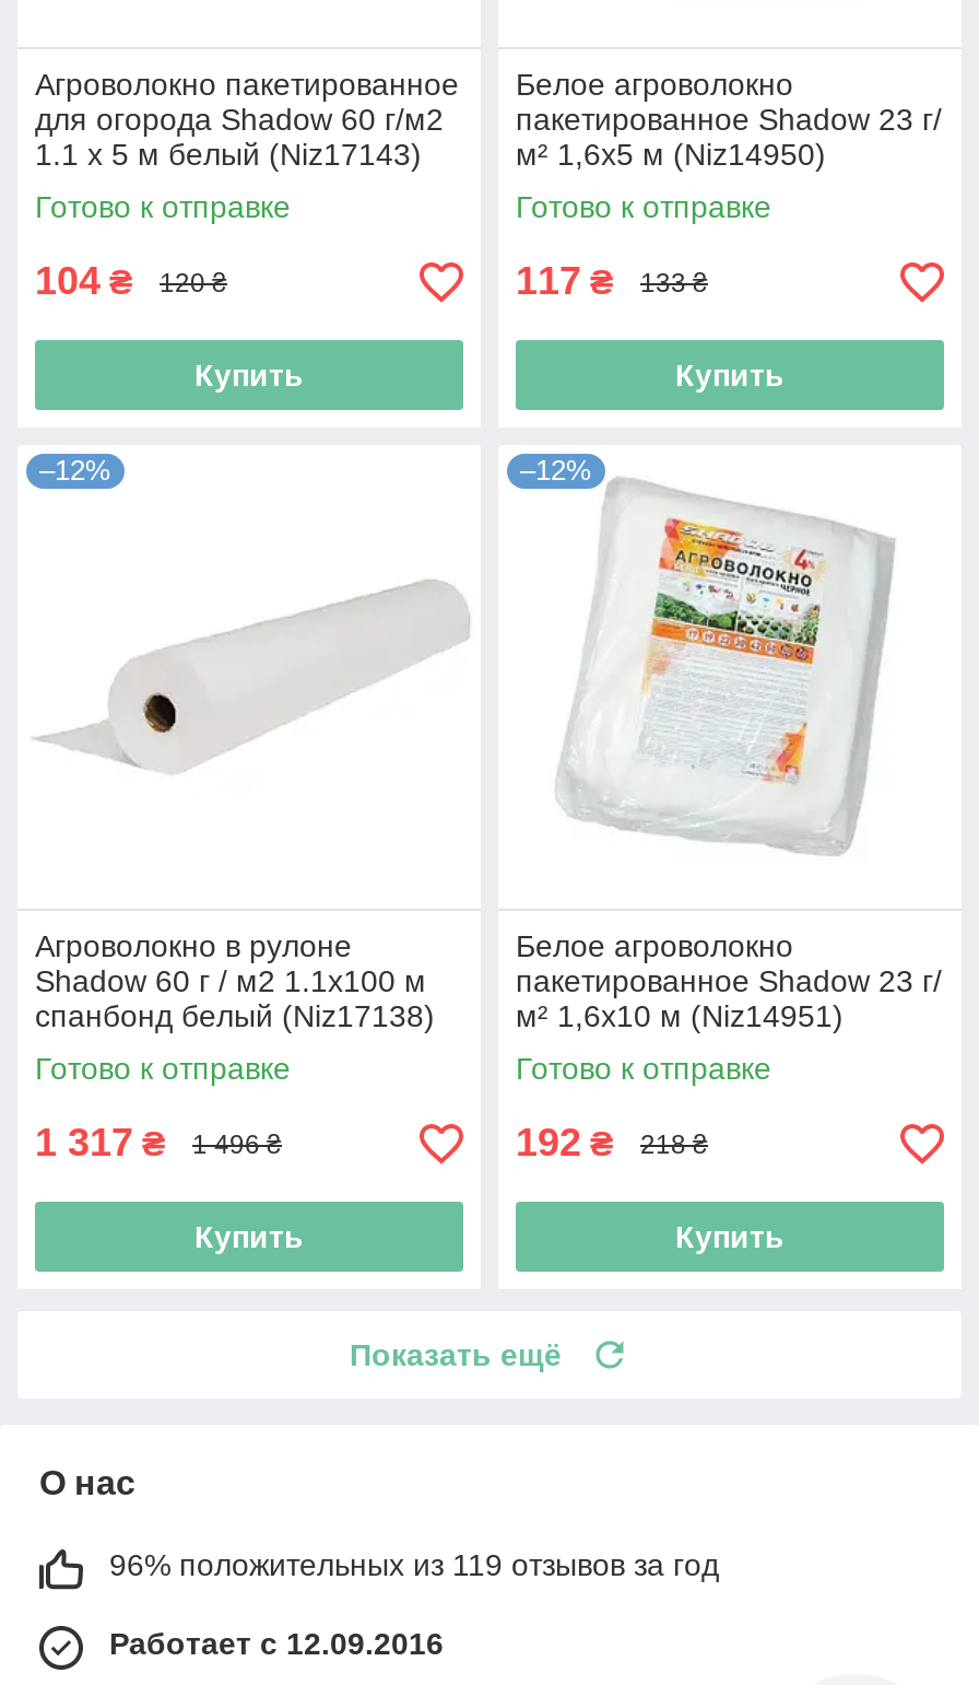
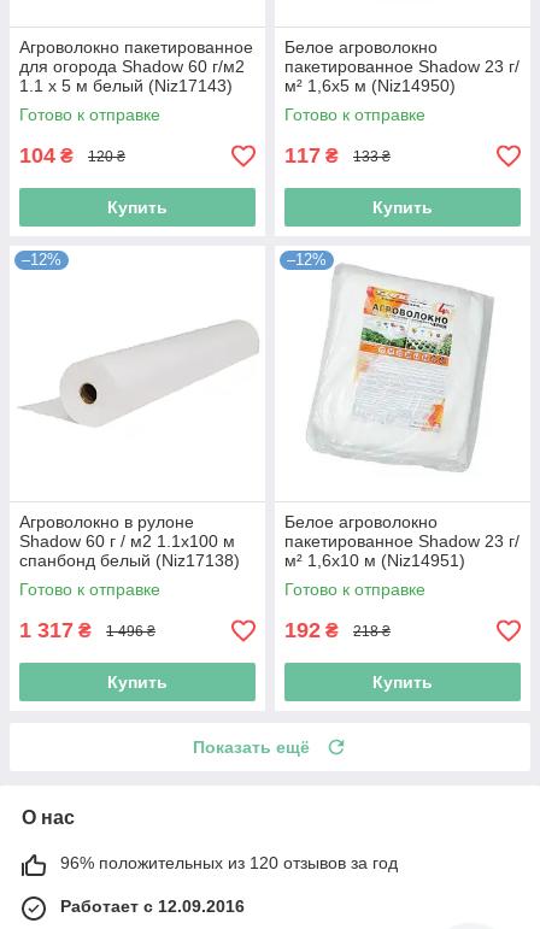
- 96% положительных из 119 отзывов за год
+ 96% положительных из 120 отзывов за год
